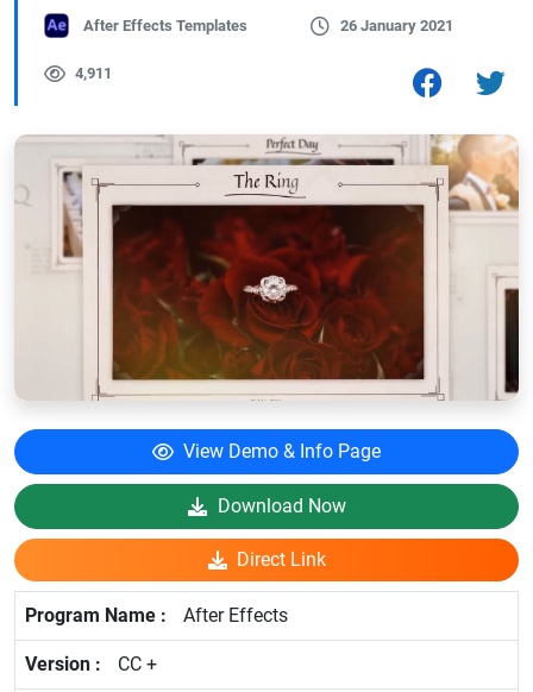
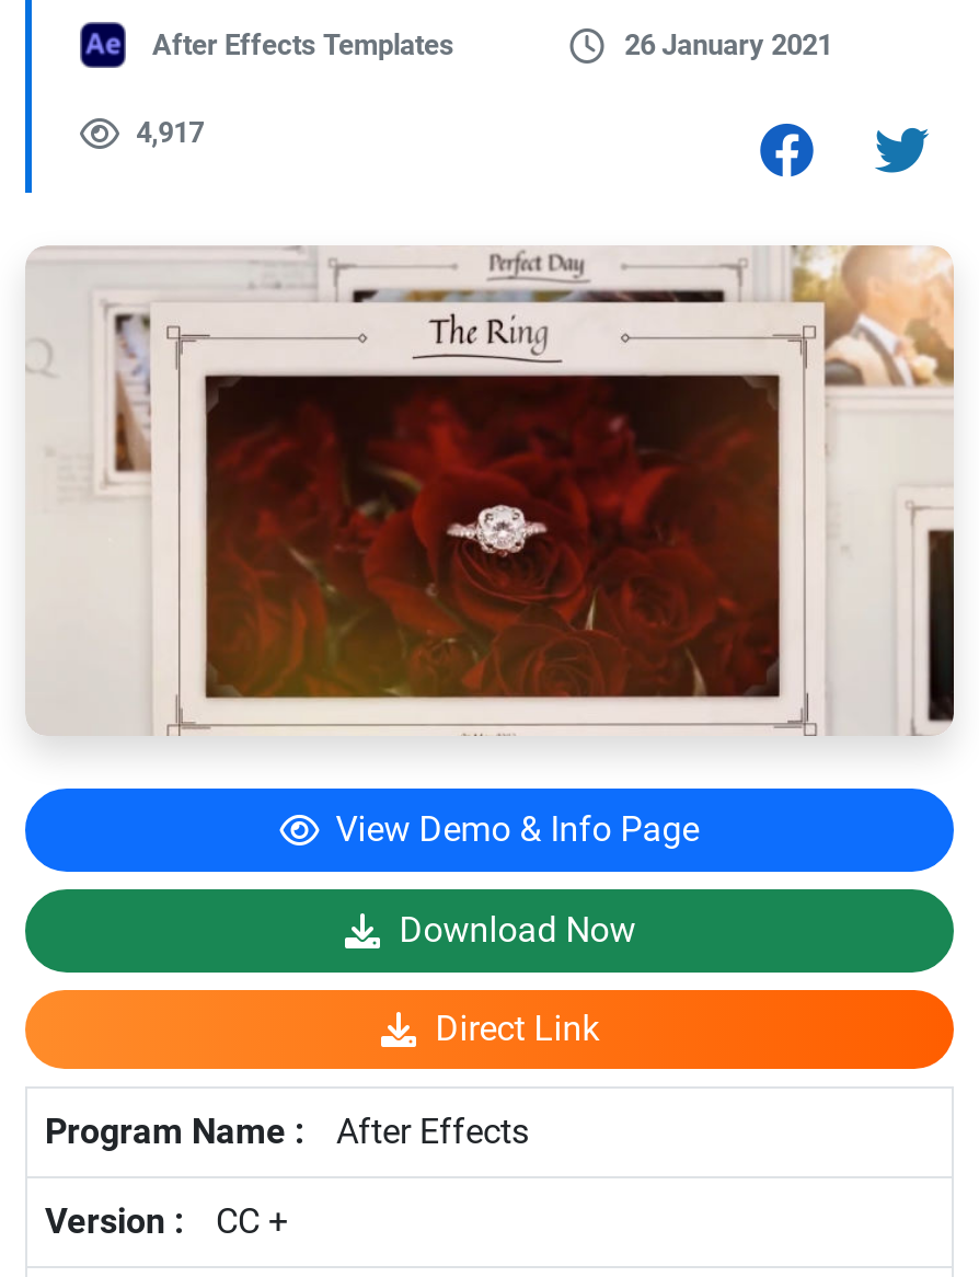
- 4,911
+ 4,917
